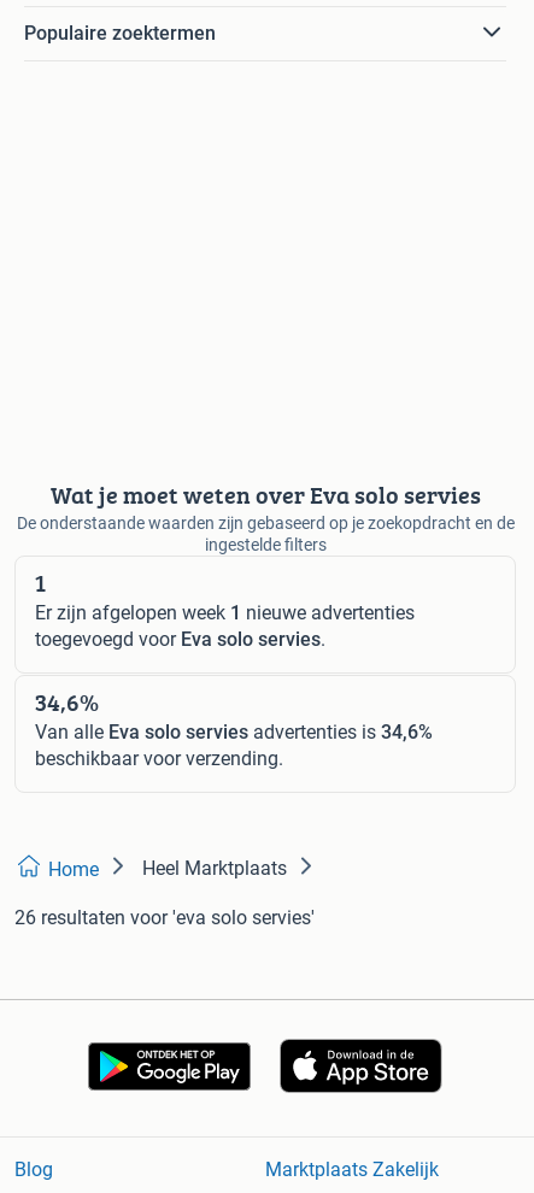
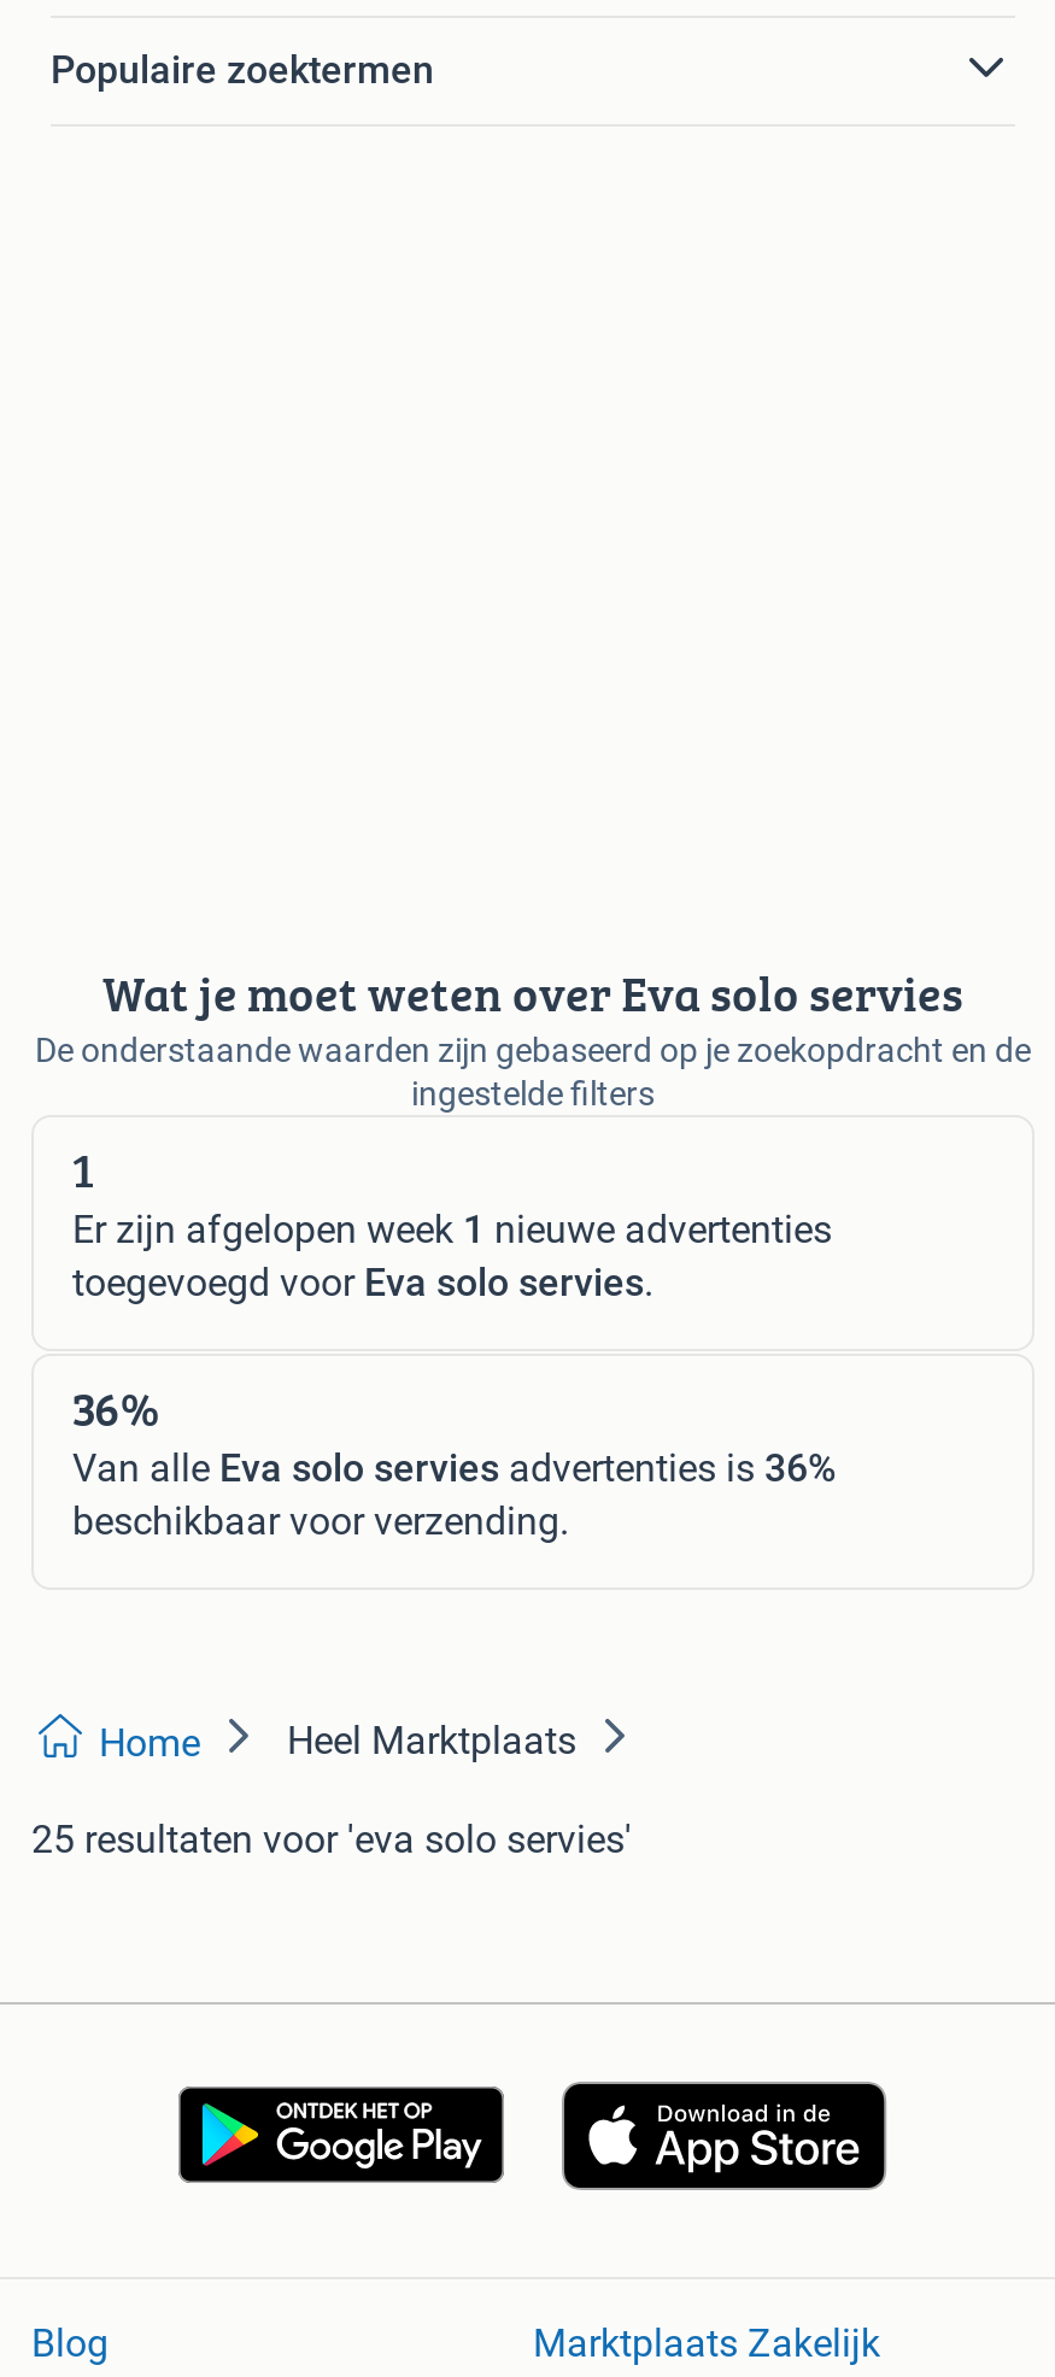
- 34,6%
+ 36%

- Van alle Eva solo servies advertenties is 34,6%
+ Van alle Eva solo servies advertenties is 36%

- 26 resultaten voor 'eva solo servies'
+ 25 resultaten voor 'eva solo servies'
